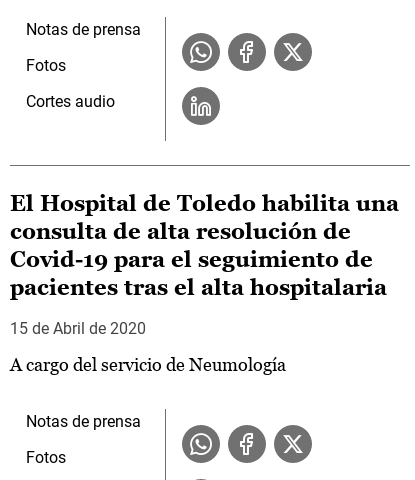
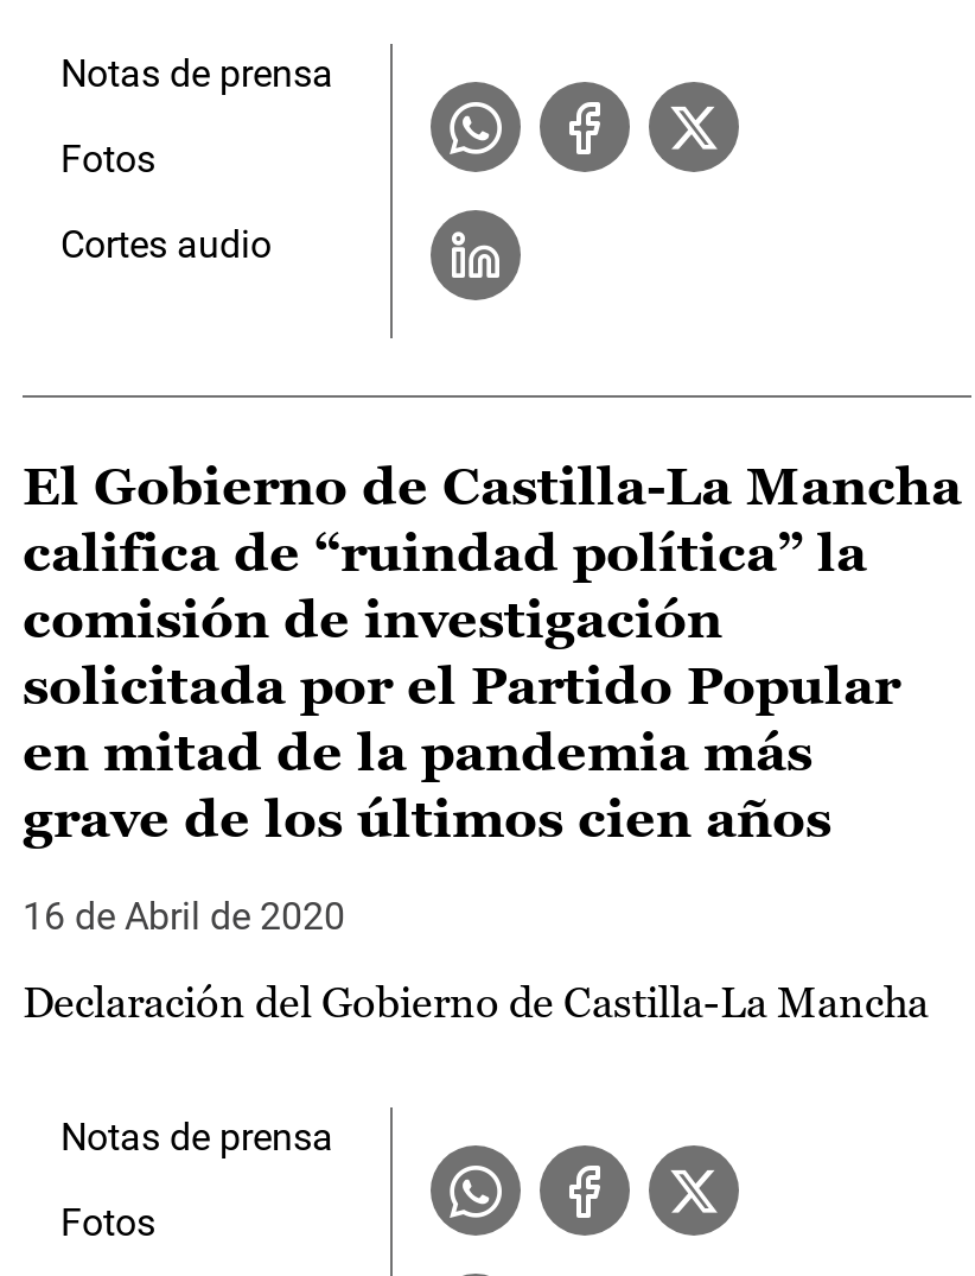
- El Hospital de Toledo habilita una
- consulta de alta resolución de
- Covid-19 para el seguimiento de
- pacientes tras el alta hospitalaria
+ El Gobierno de Castilla-La Mancha
+ califica de “ruindad política” la
+ comisión de investigación
+ solicitada por el Partido Popular
+ en mitad de la pandemia más
+ grave de los últimos cien años

- 15 de Abril de 2020
+ 16 de Abril de 2020

- A cargo del servicio de Neumología
+ Declaración del Gobierno de Castilla-La Mancha
